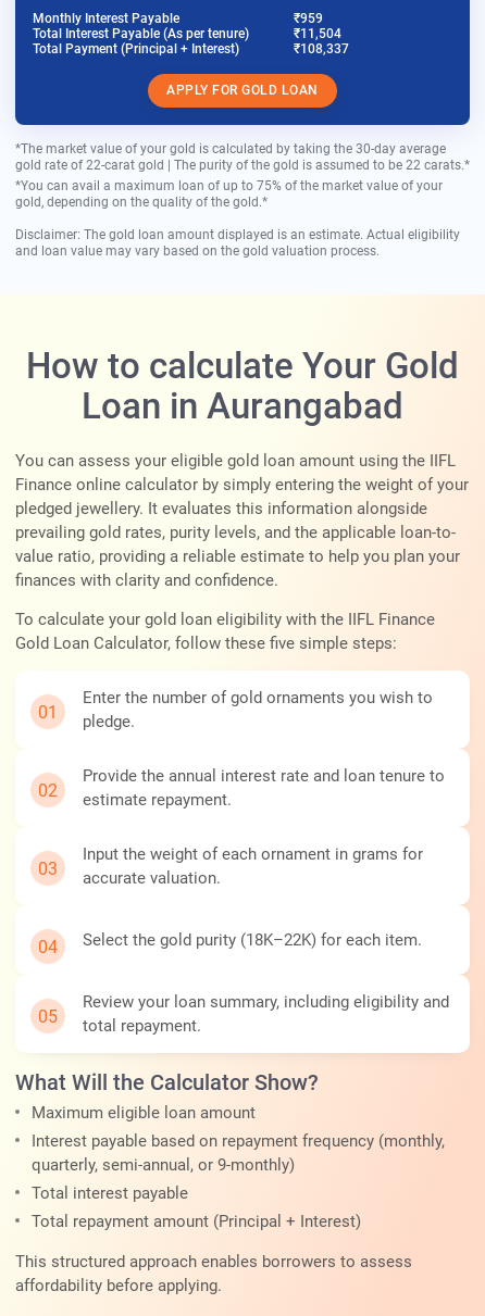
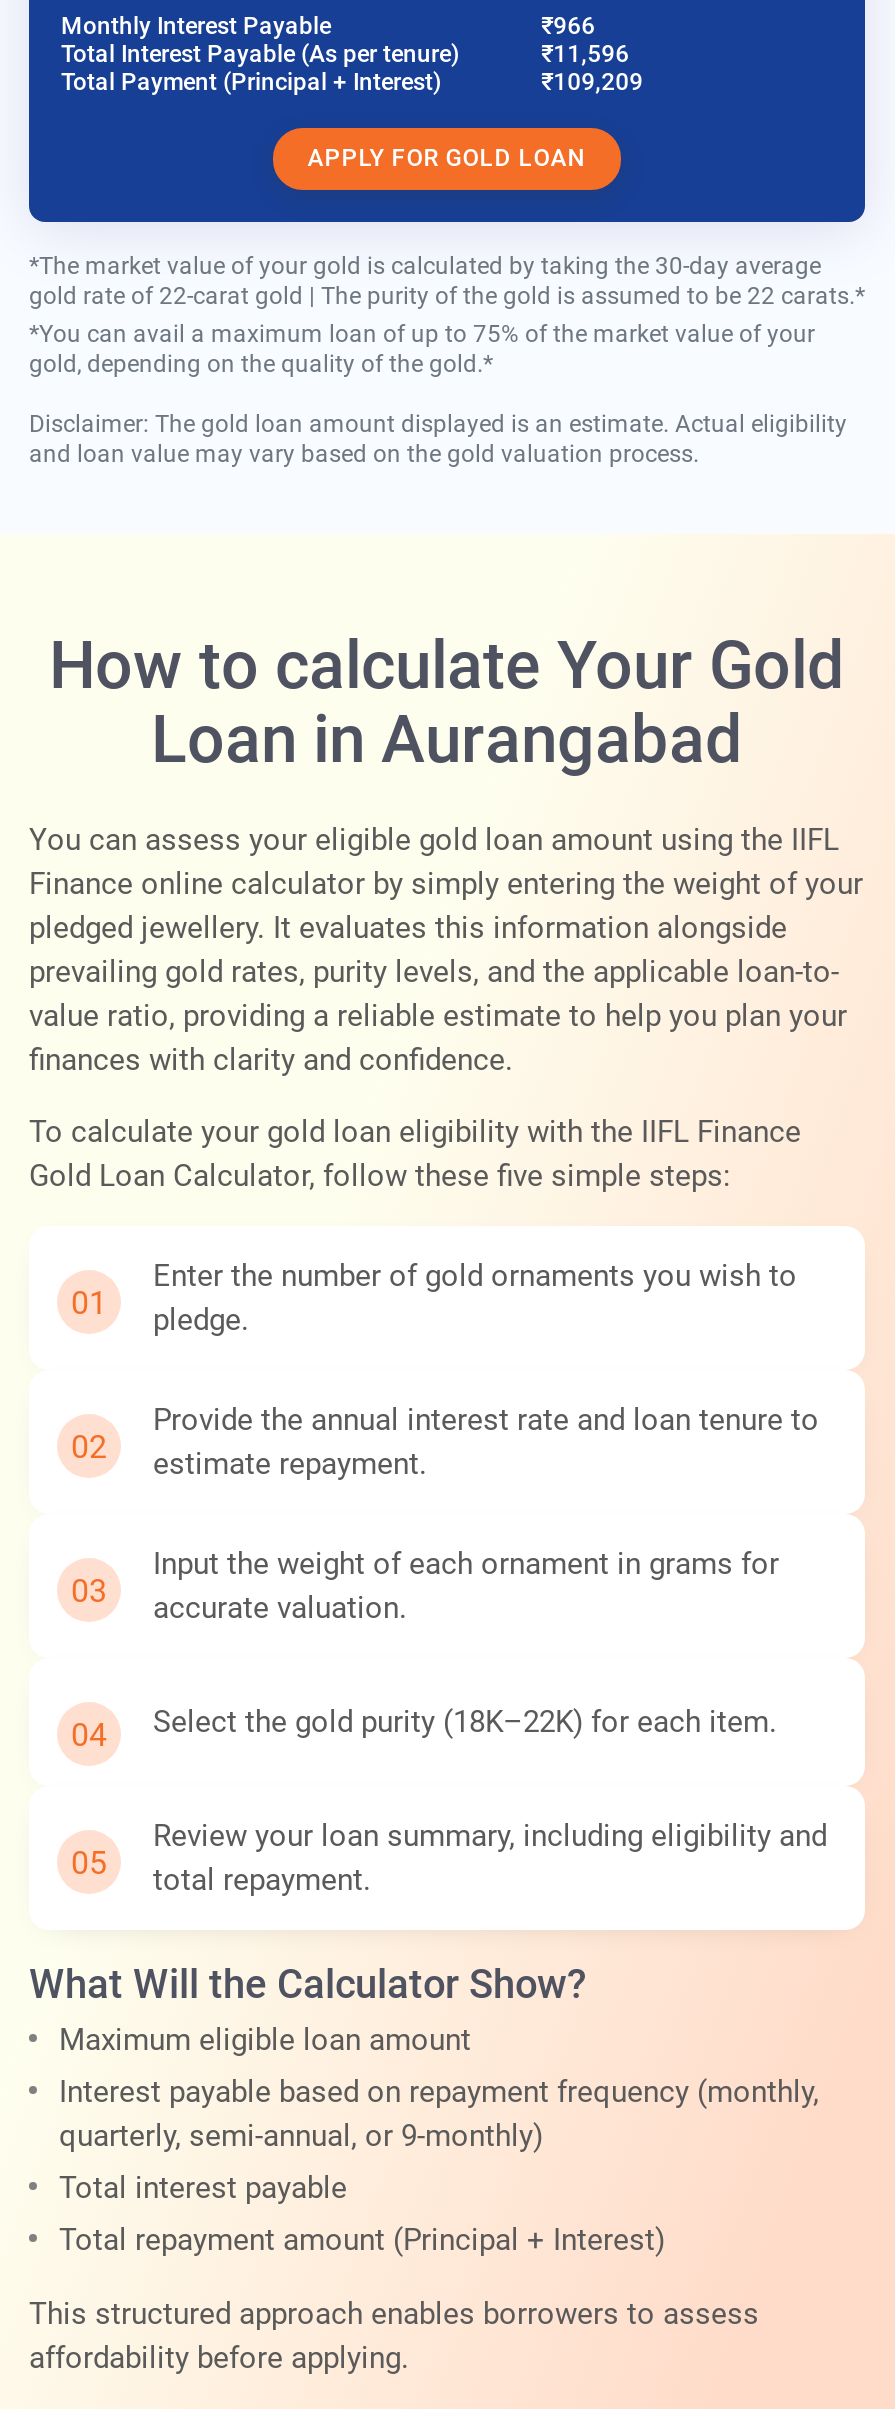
- ₹959
+ ₹966

- ₹11,504
+ ₹11,596

- ₹108,337
+ ₹109,209
